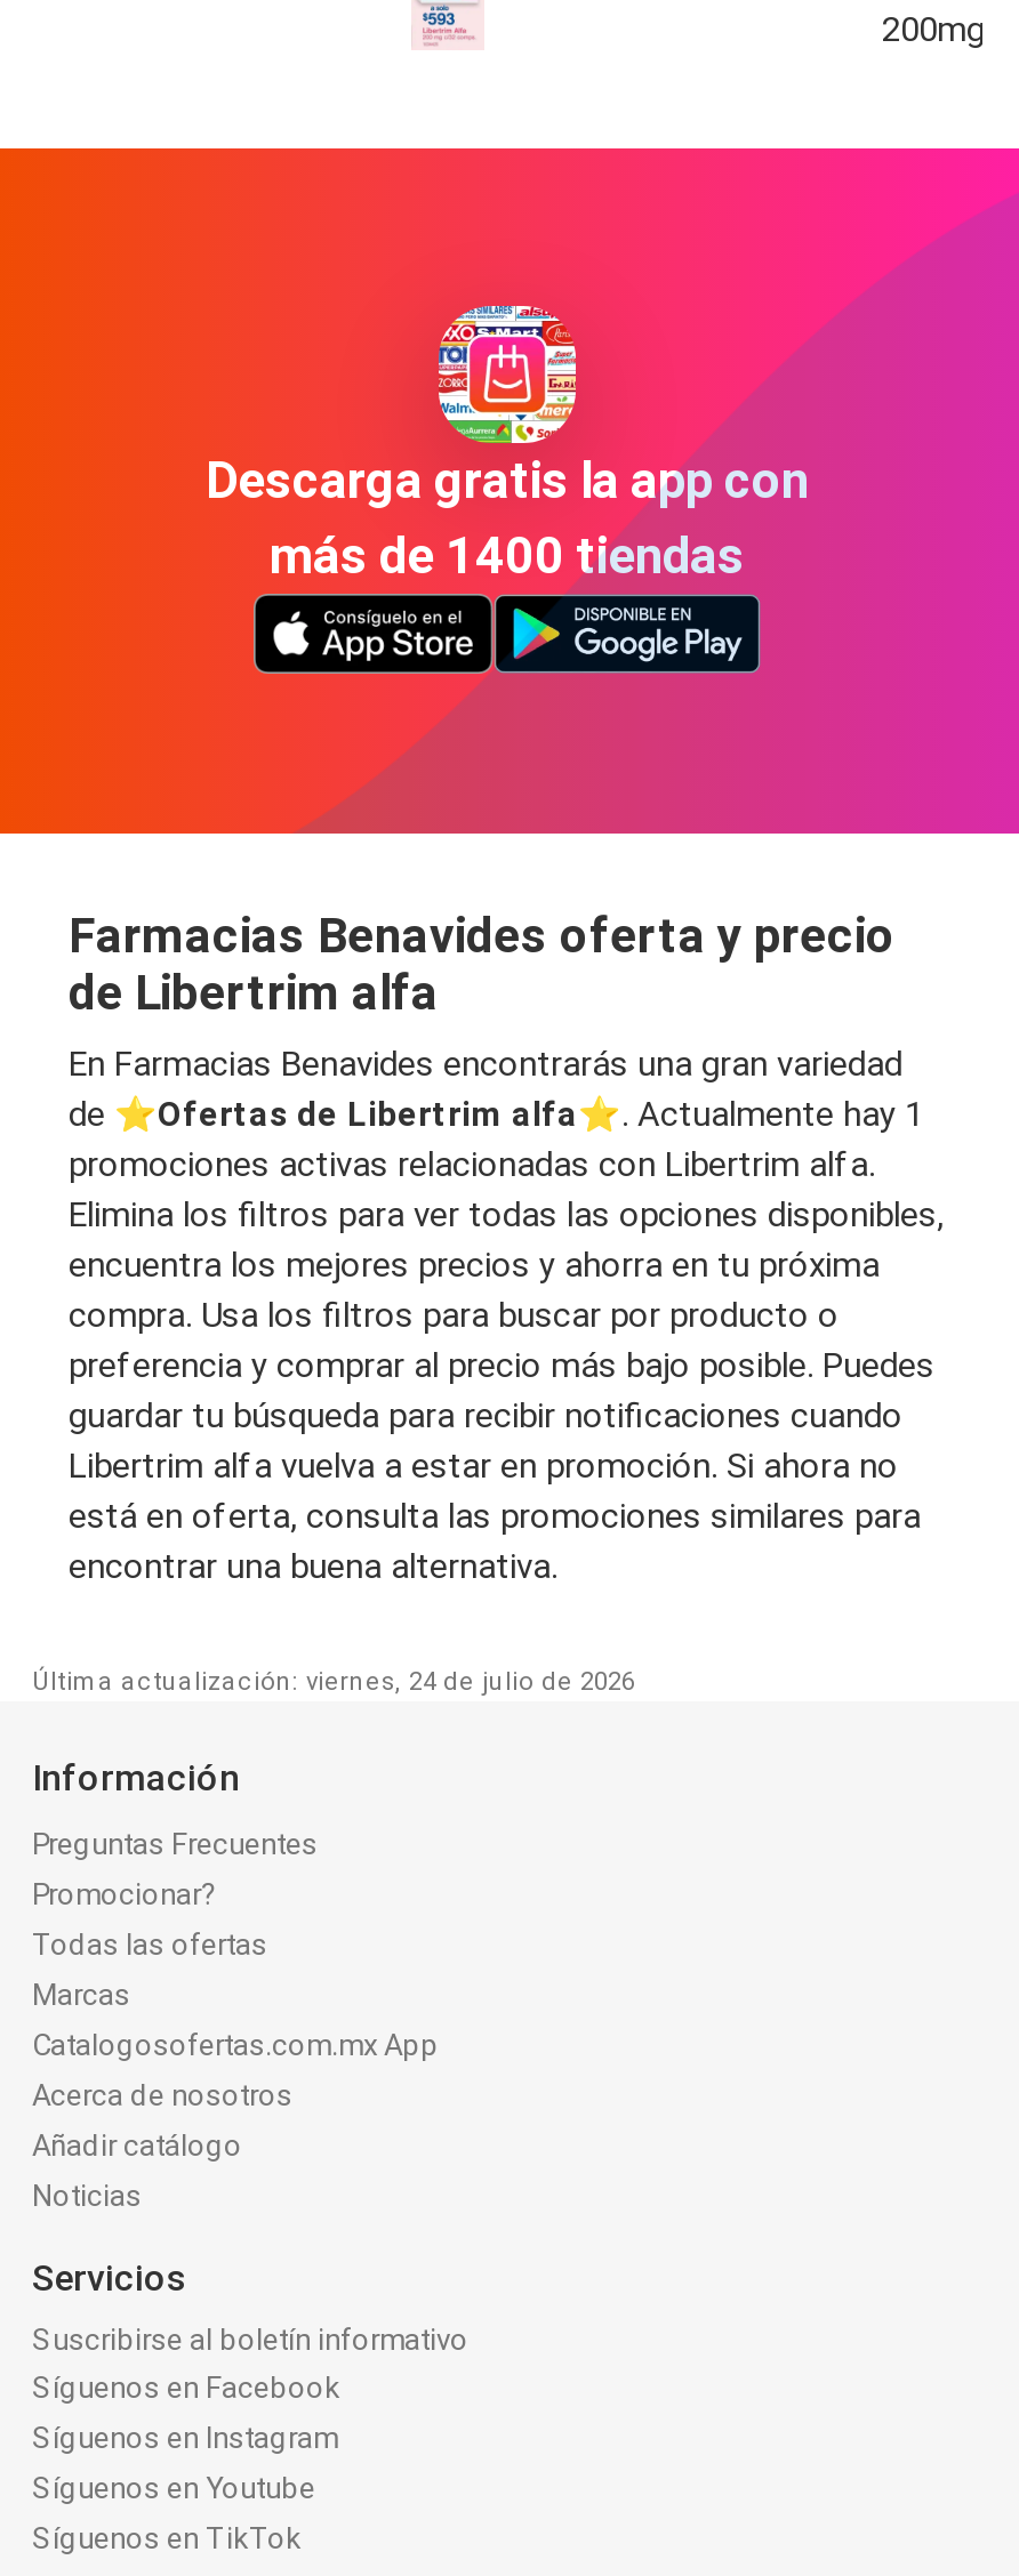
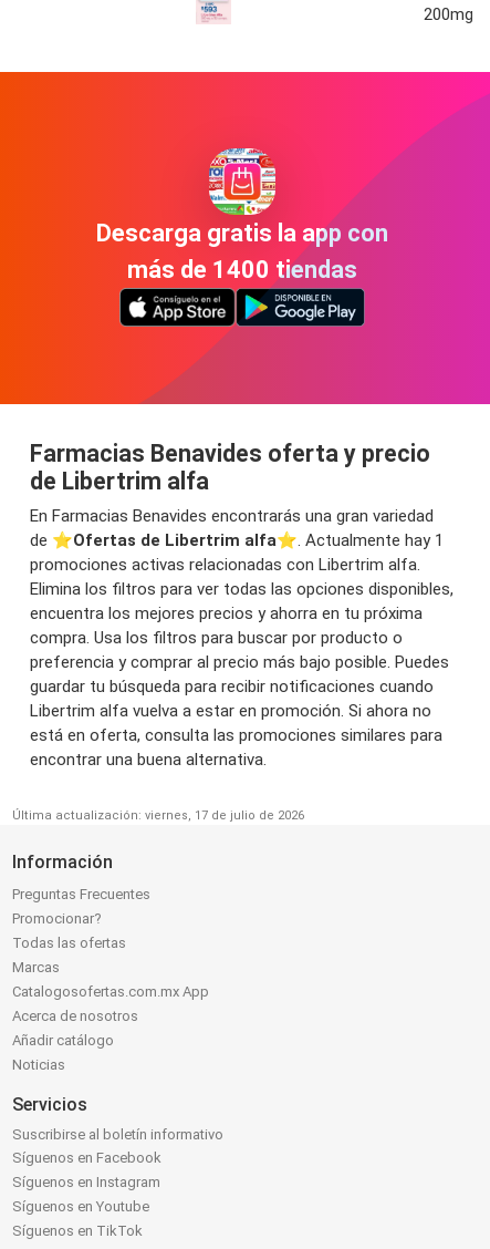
- Última actualización: viernes, 24 de julio de 2026
+ Última actualización: viernes, 17 de julio de 2026
